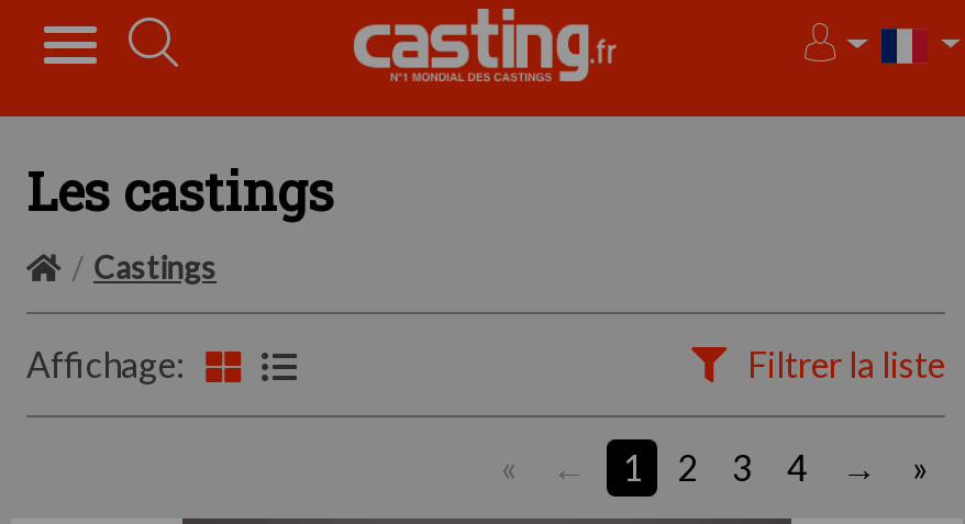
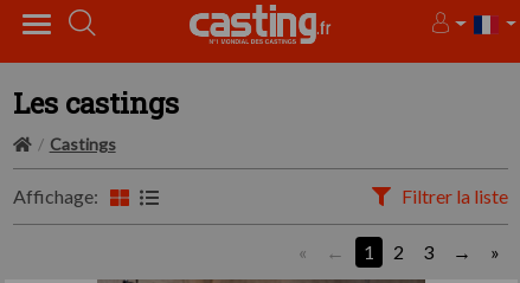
- 4
